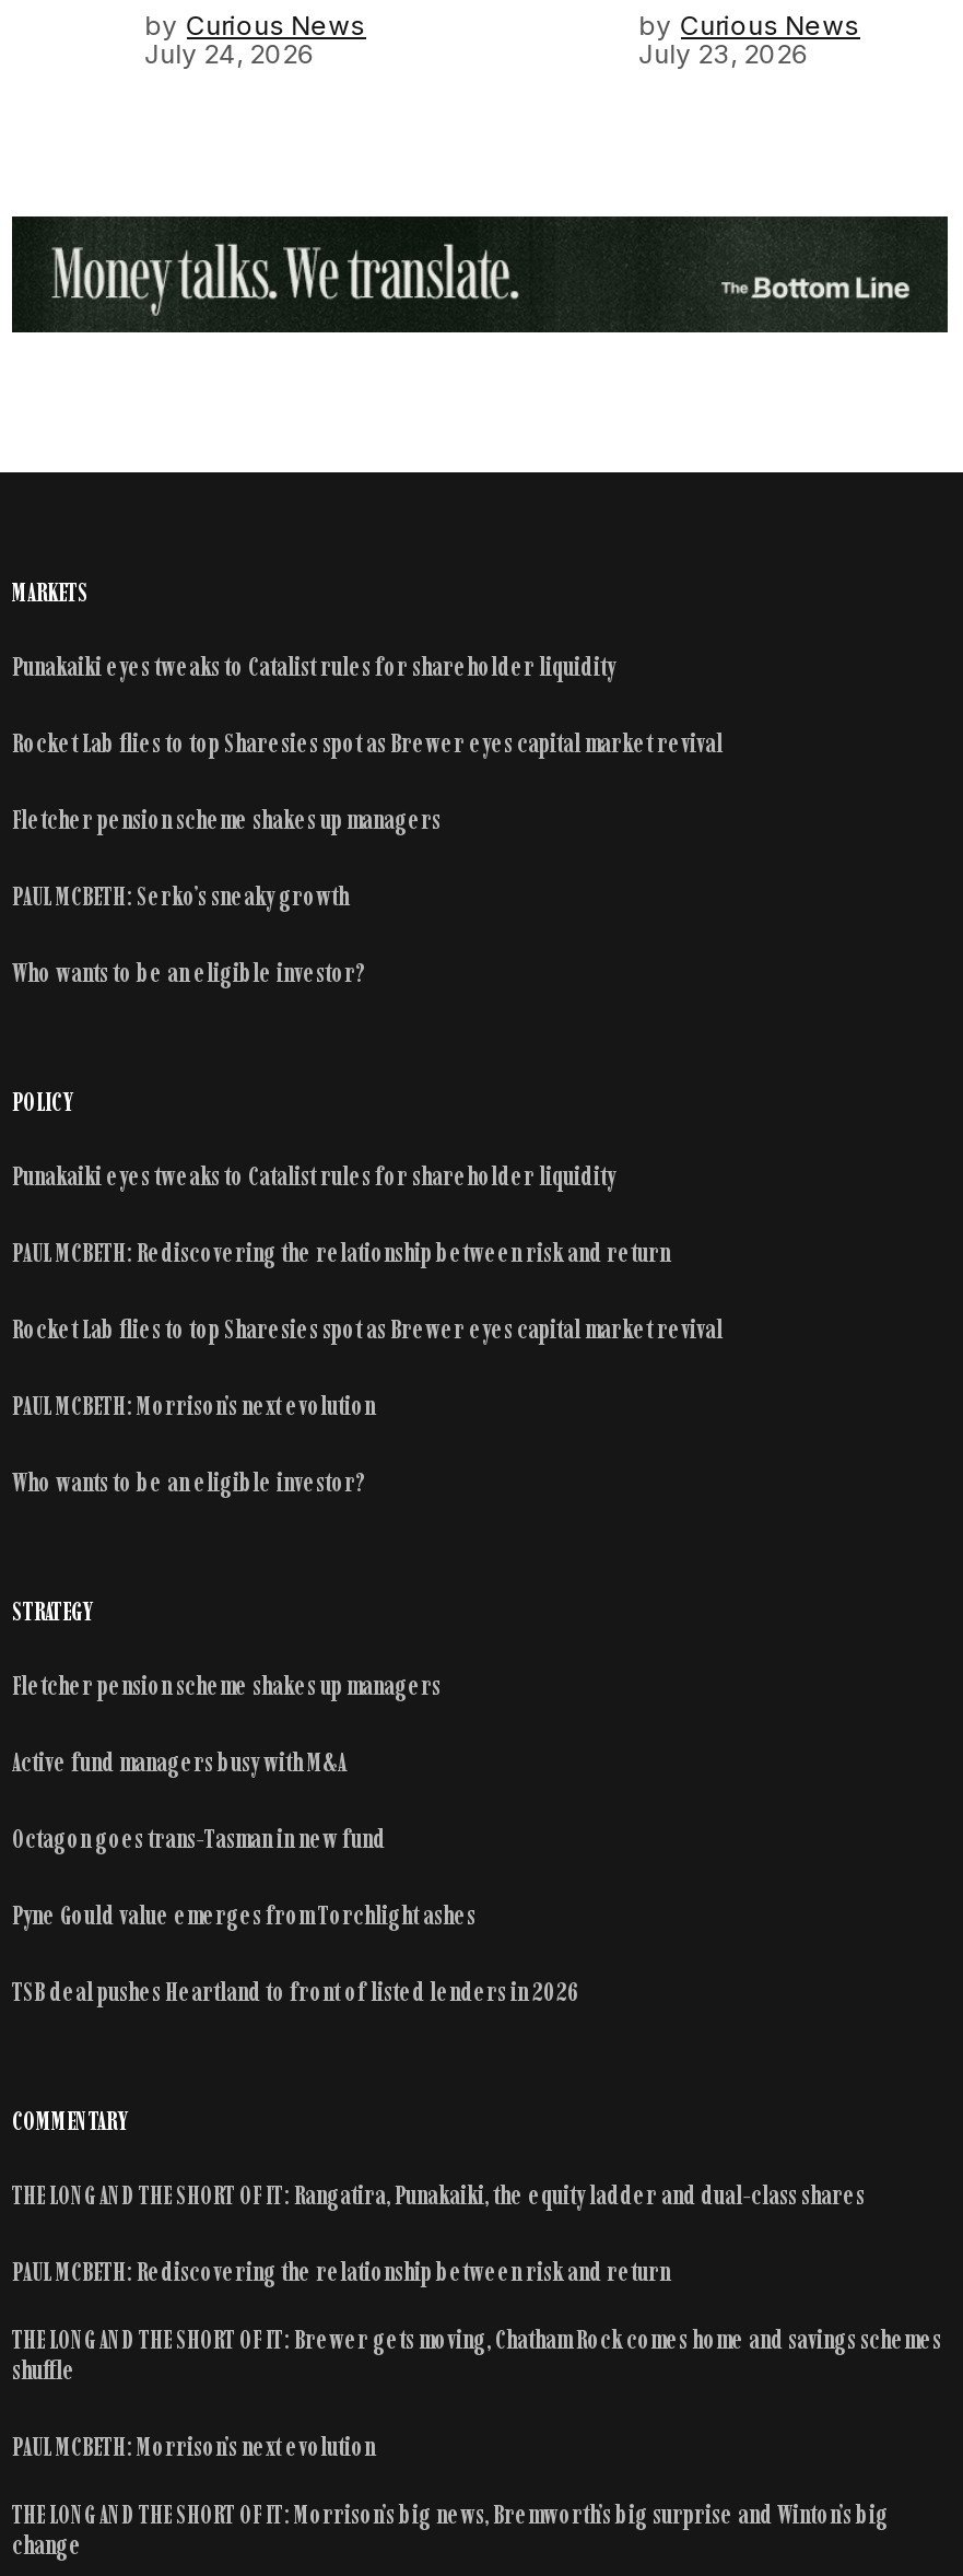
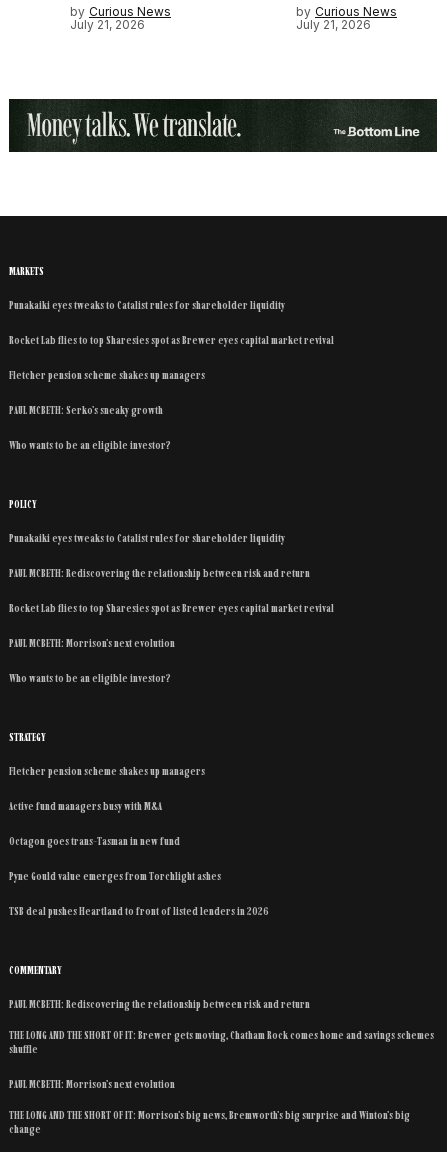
- July 24, 2026
+ July 21, 2026

- July 23, 2026
+ July 21, 2026

- THE LONG AND THE SHORT OF IT: Rangatira, Punakaiki, the equity ladder and dual-class shares
